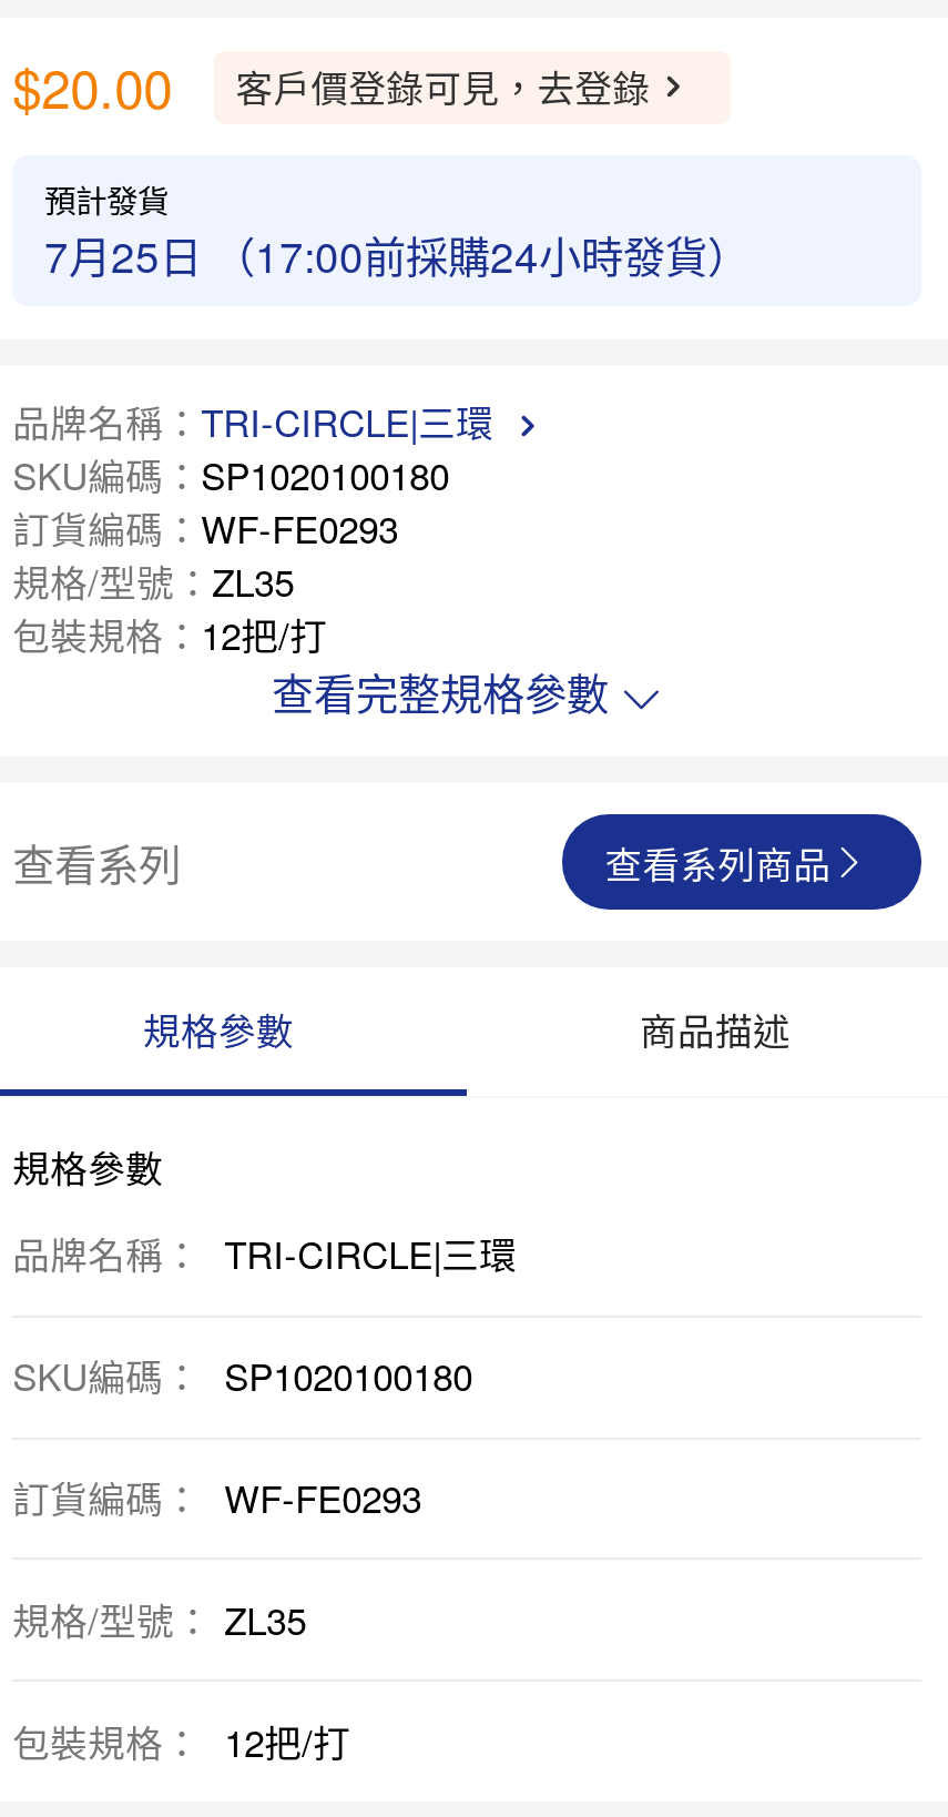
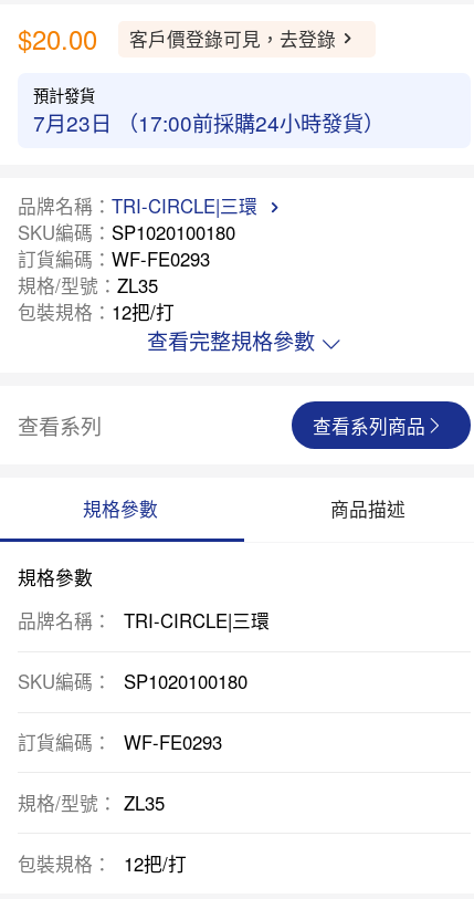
- 7月25日 （17:00前採購24小時發貨）
+ 7月23日 （17:00前採購24小時發貨）
